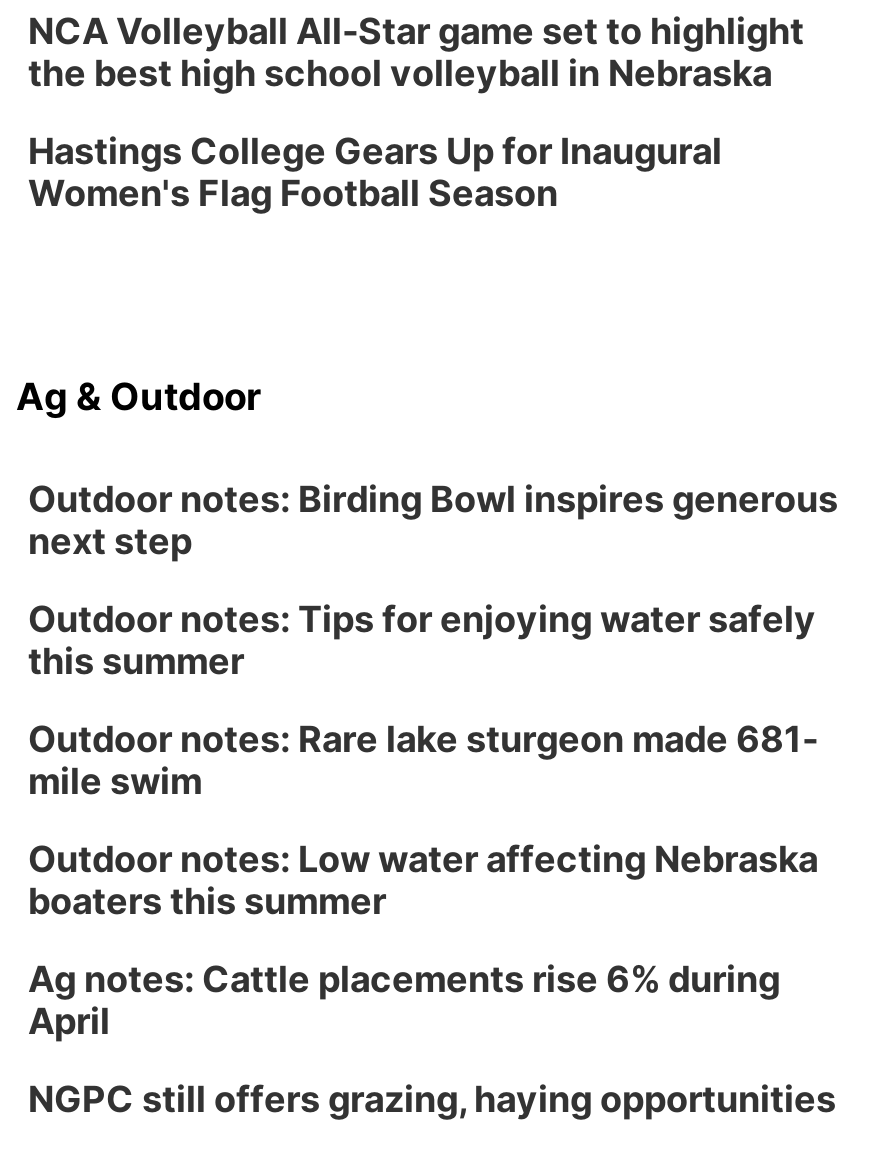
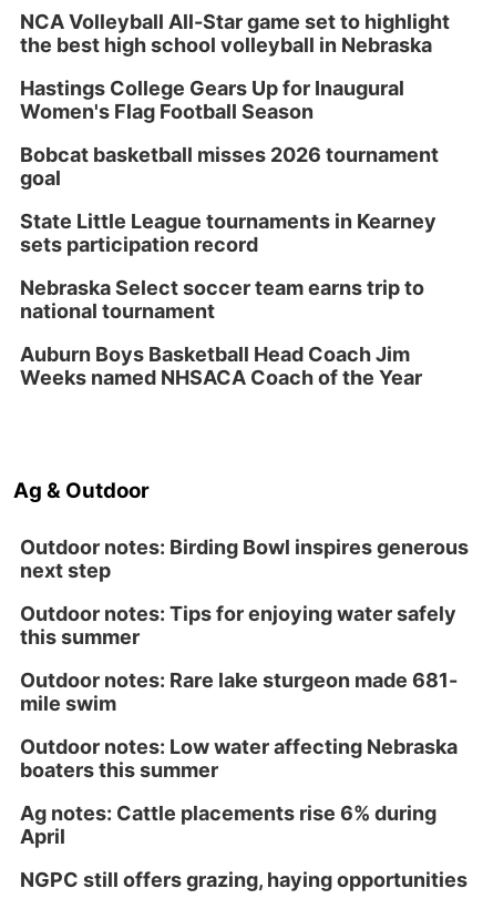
+ Bobcat basketball misses 2026 tournament
+ goal
+ State Little League tournaments in Kearney
+ sets participation record
+ Nebraska Select soccer team earns trip to
+ national tournament
+ Auburn Boys Basketball Head Coach Jim
+ Weeks named NHSACA Coach of the Year
